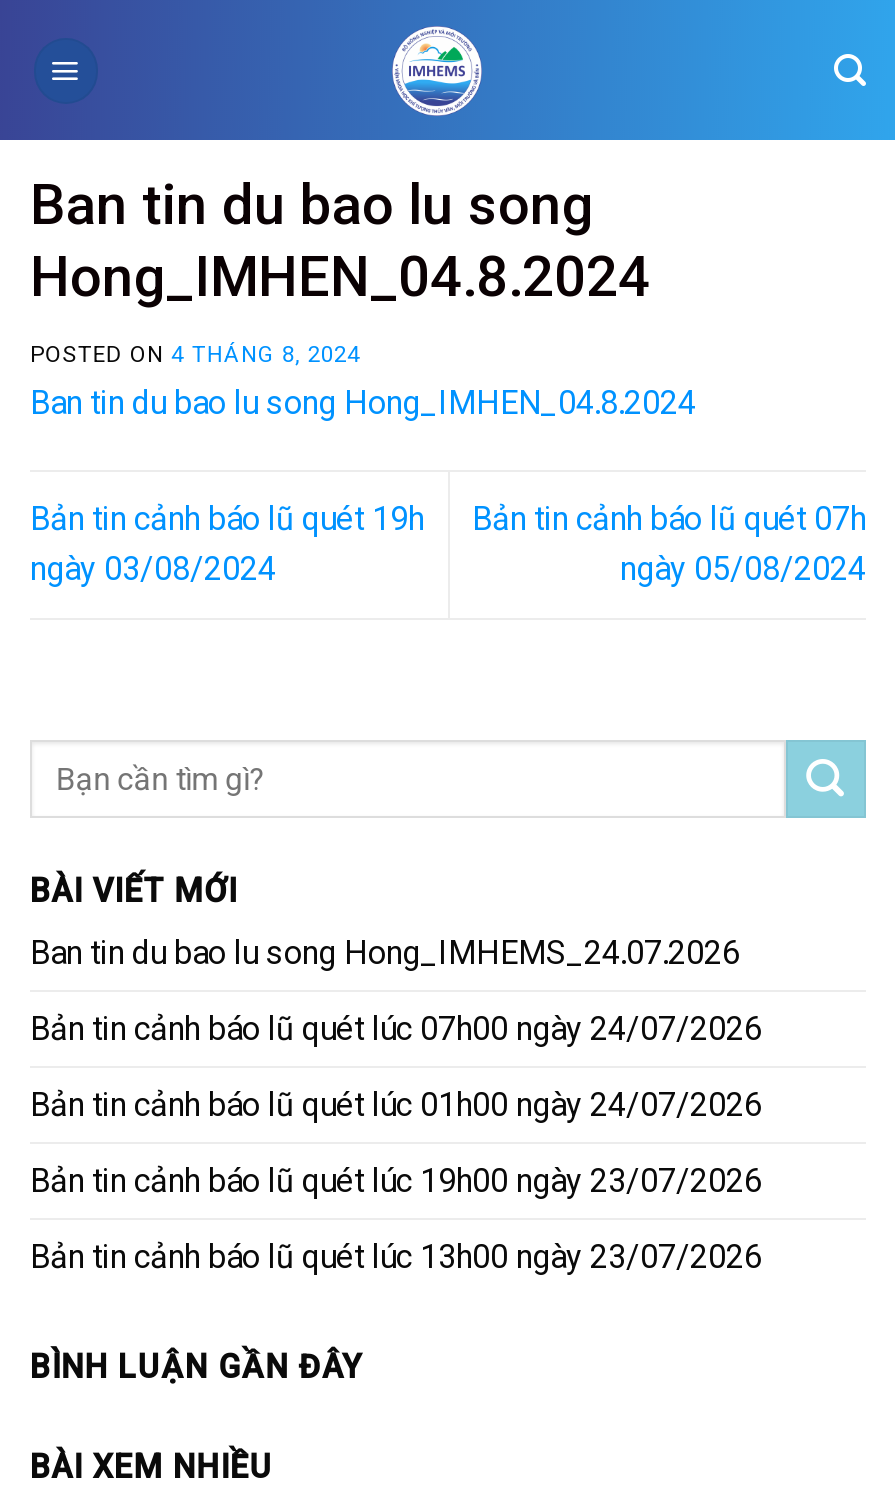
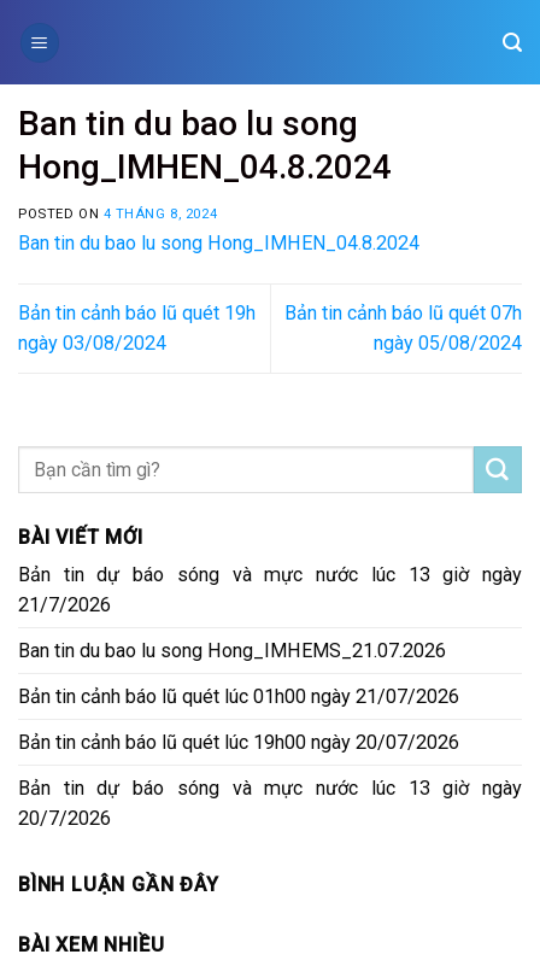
- [image]

- Ban tin du bao lu song Hong_IMHEMS_24.07.2026
+ Bản tin dự báo sóng và mực nước lúc 13 giờ ngày
+ 21/7/2026

- Bản tin cảnh báo lũ quét lúc 07h00 ngày 24/07/2026
+ Ban tin du bao lu song Hong_IMHEMS_21.07.2026

- Bản tin cảnh báo lũ quét lúc 01h00 ngày 24/07/2026
+ Bản tin cảnh báo lũ quét lúc 01h00 ngày 21/07/2026

- Bản tin cảnh báo lũ quét lúc 19h00 ngày 23/07/2026
+ Bản tin cảnh báo lũ quét lúc 19h00 ngày 20/07/2026

- Bản tin cảnh báo lũ quét lúc 13h00 ngày 23/07/2026
+ Bản tin dự báo sóng và mực nước lúc 13 giờ ngày
+ 20/7/2026
